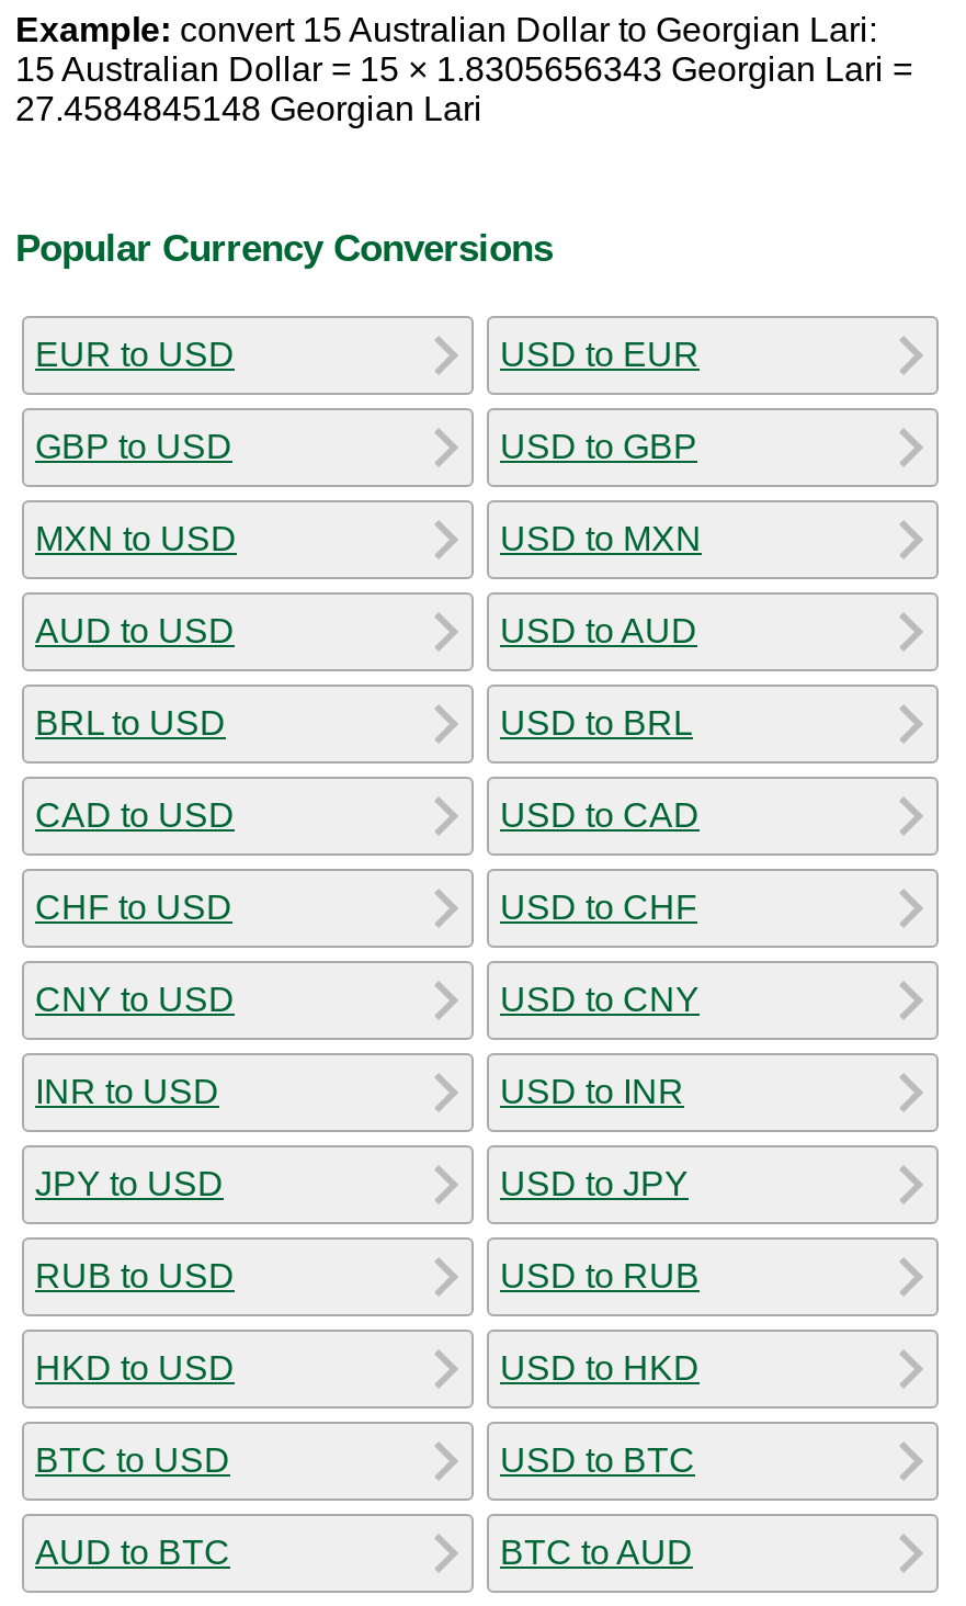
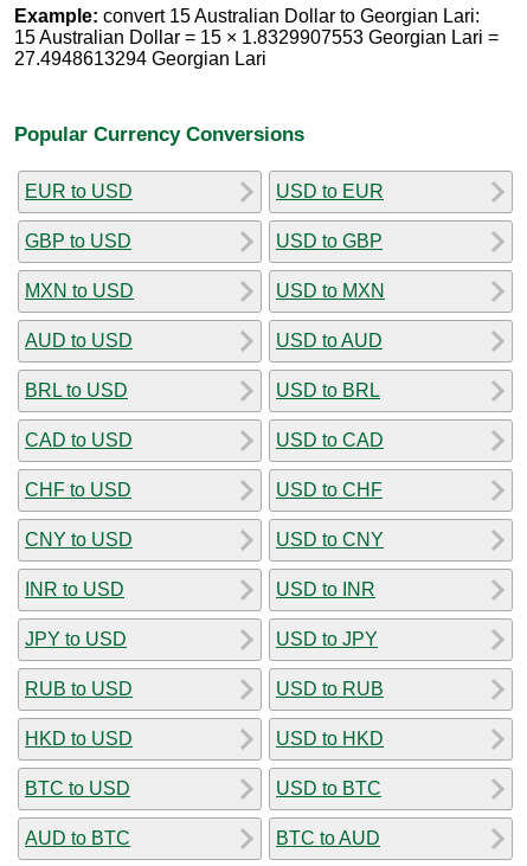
- 15 Australian Dollar = 15 × 1.8305656343 Georgian Lari =
+ 15 Australian Dollar = 15 × 1.8329907553 Georgian Lari =

- 27.4584845148 Georgian Lari
+ 27.4948613294 Georgian Lari
